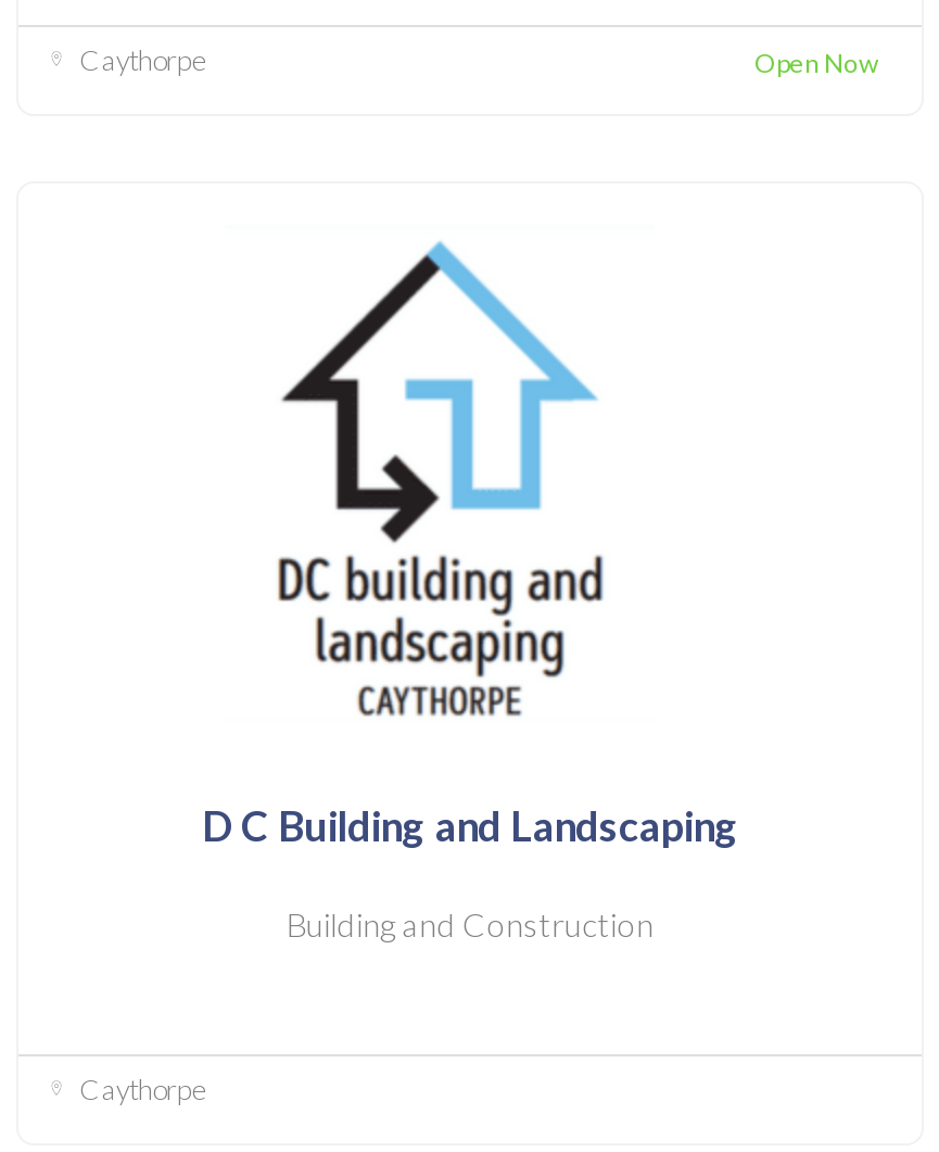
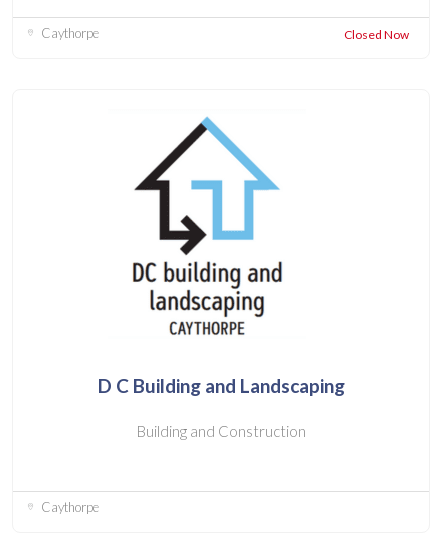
- Open Now
+ Closed Now
